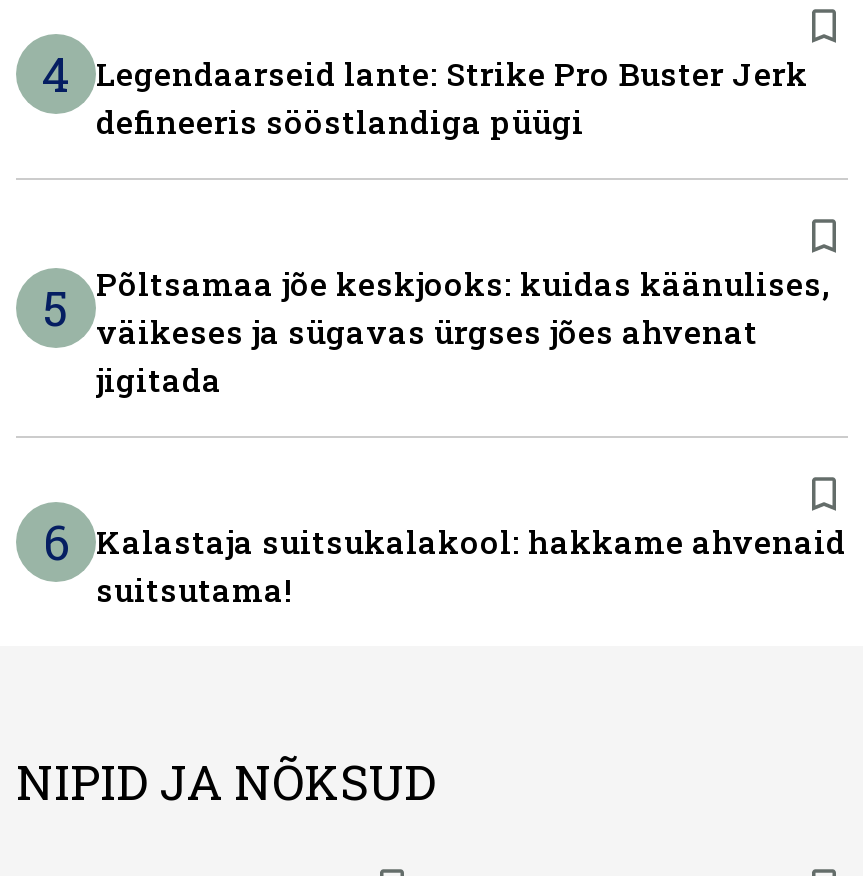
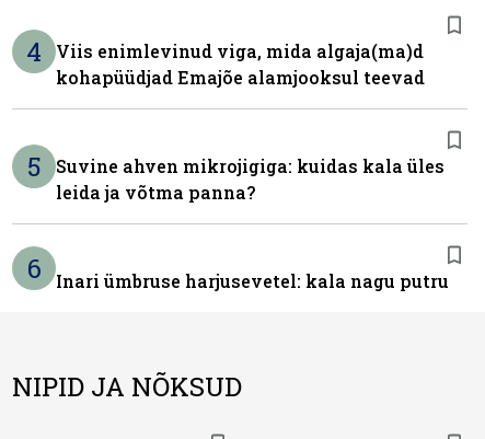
- Legendaarseid lante: Strike Pro Buster Jerk
- defineeris sööstlandiga püügi
+ Viis enimlevinud viga, mida algaja(ma)d
+ kohapüüdjad Emajõe alamjooksul teevad

- Põltsamaa jõe keskjooks: kuidas käänulises,
- väikeses ja sügavas ürgses jões ahvenat
- jigitada
+ Suvine ahven mikrojigiga: kuidas kala üles
+ leida ja võtma panna?

- Kalastaja suitsukalakool: hakkame ahvenaid
- suitsutama!
+ Inari ümbruse harjusevetel: kala nagu putru
